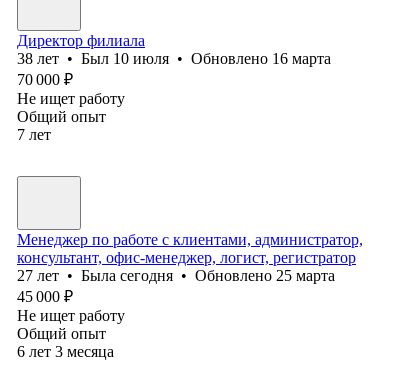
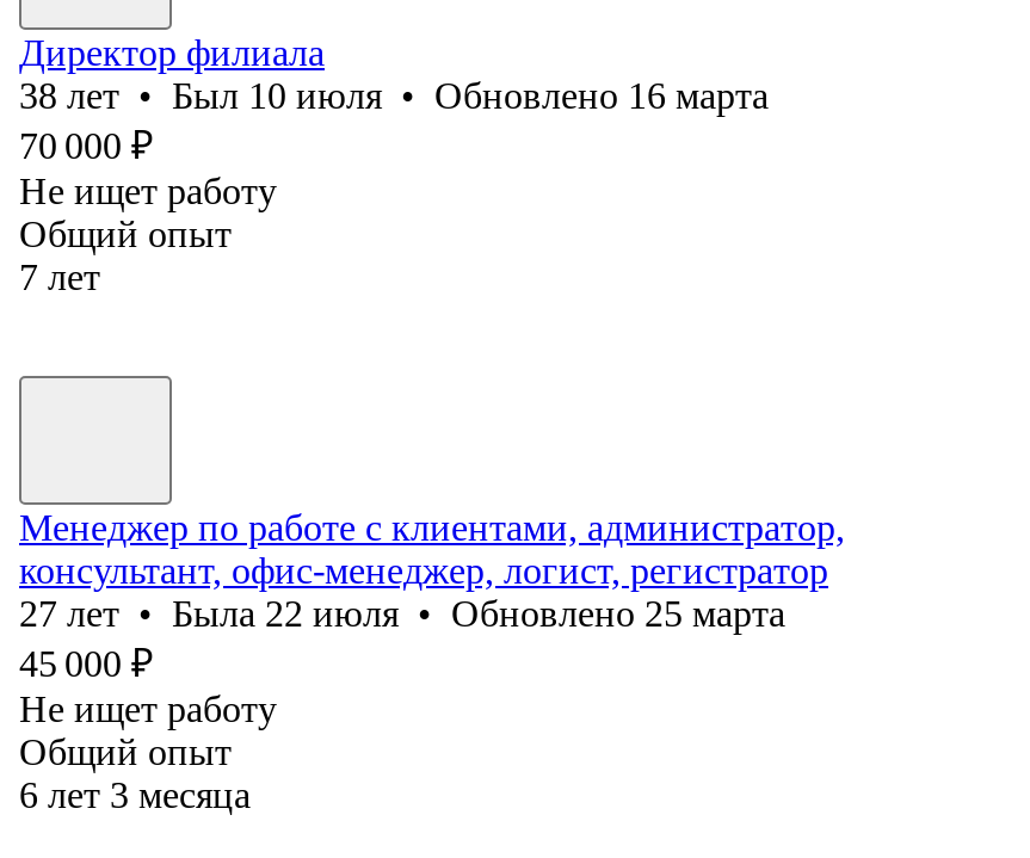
- 27 лет • Была сегодня • Обновлено 25 марта
+ 27 лет • Была 22 июля • Обновлено 25 марта
